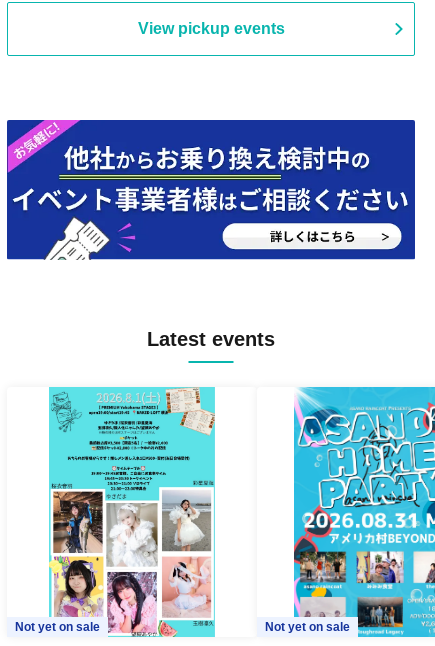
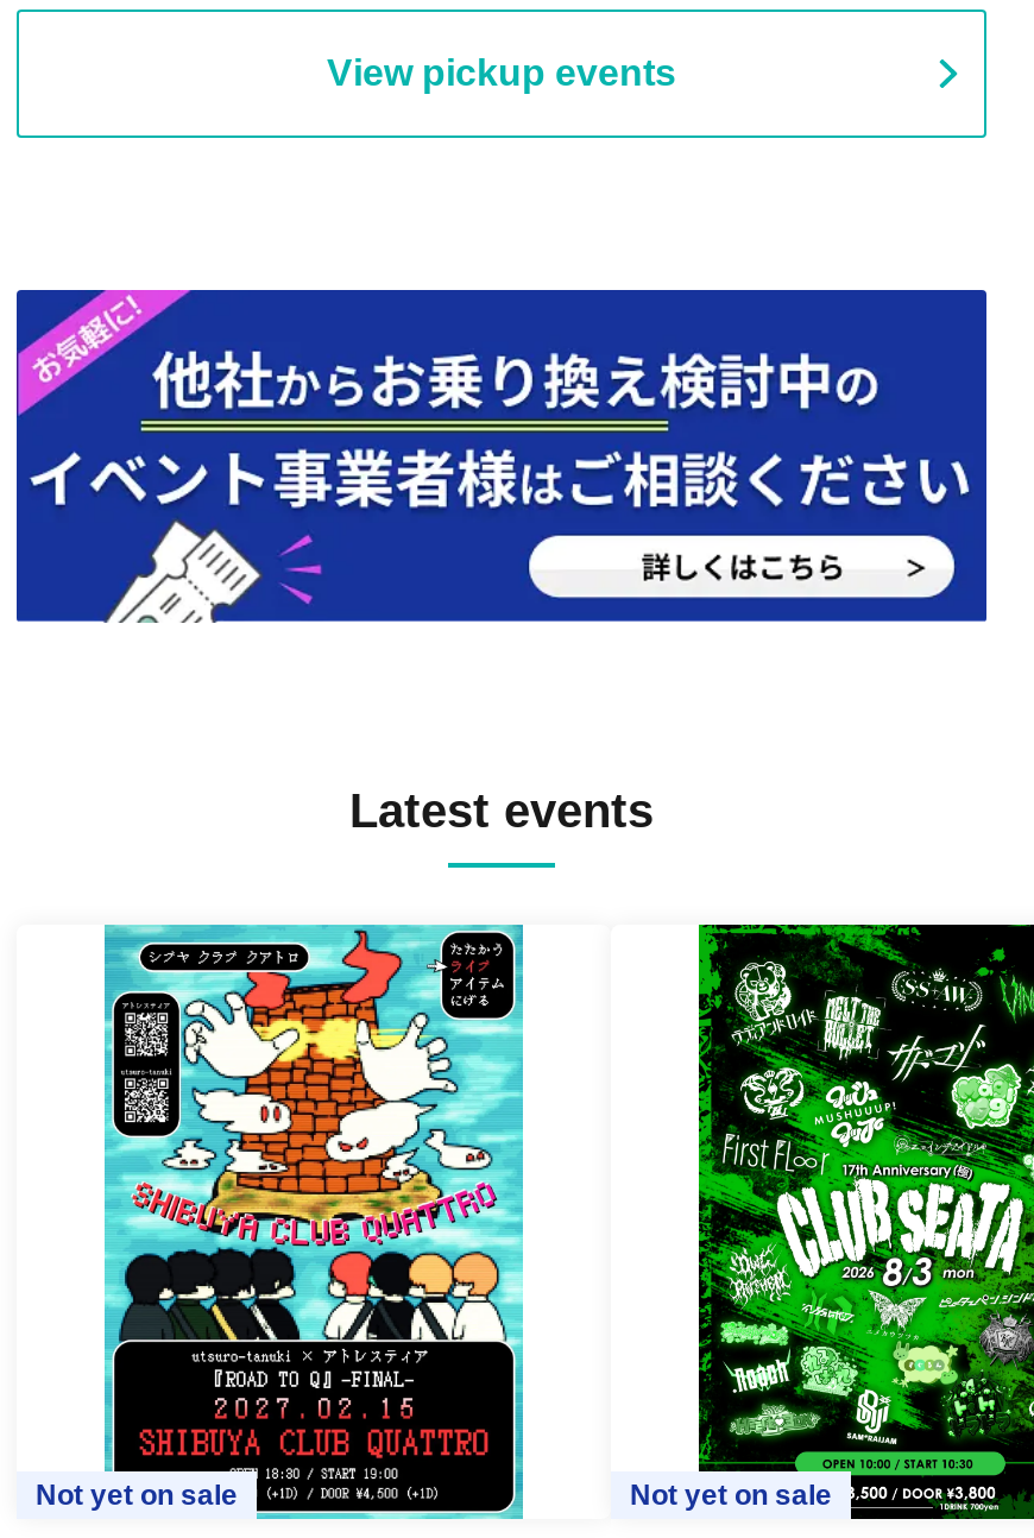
- [image]
+ [image]

- [image]
+ [image]
